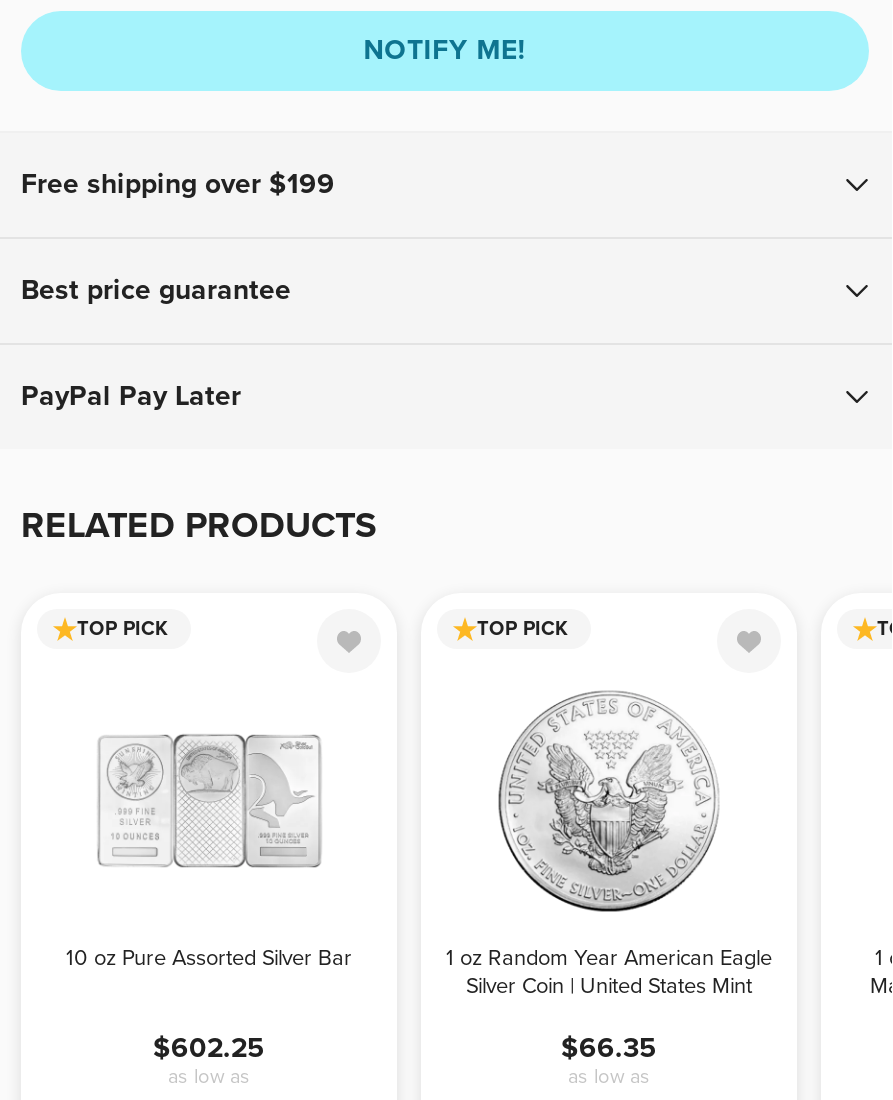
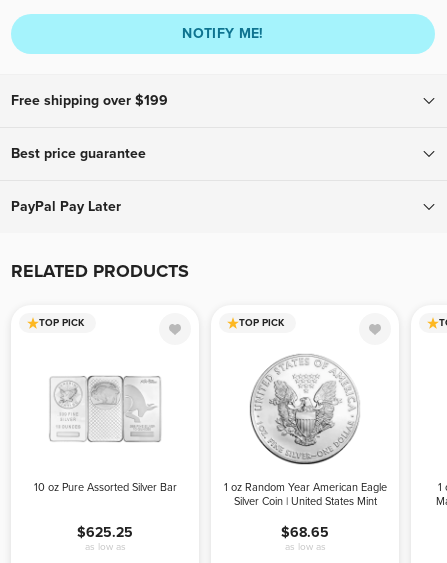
- $602.25
+ $625.25

- $66.35
+ $68.65
